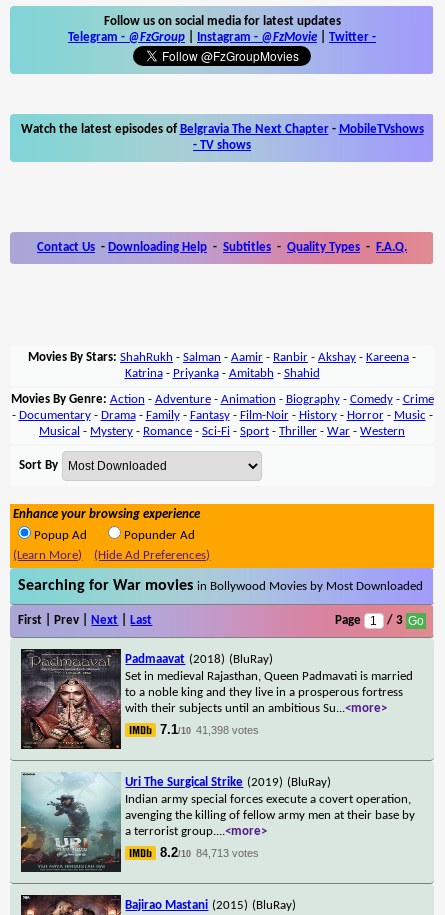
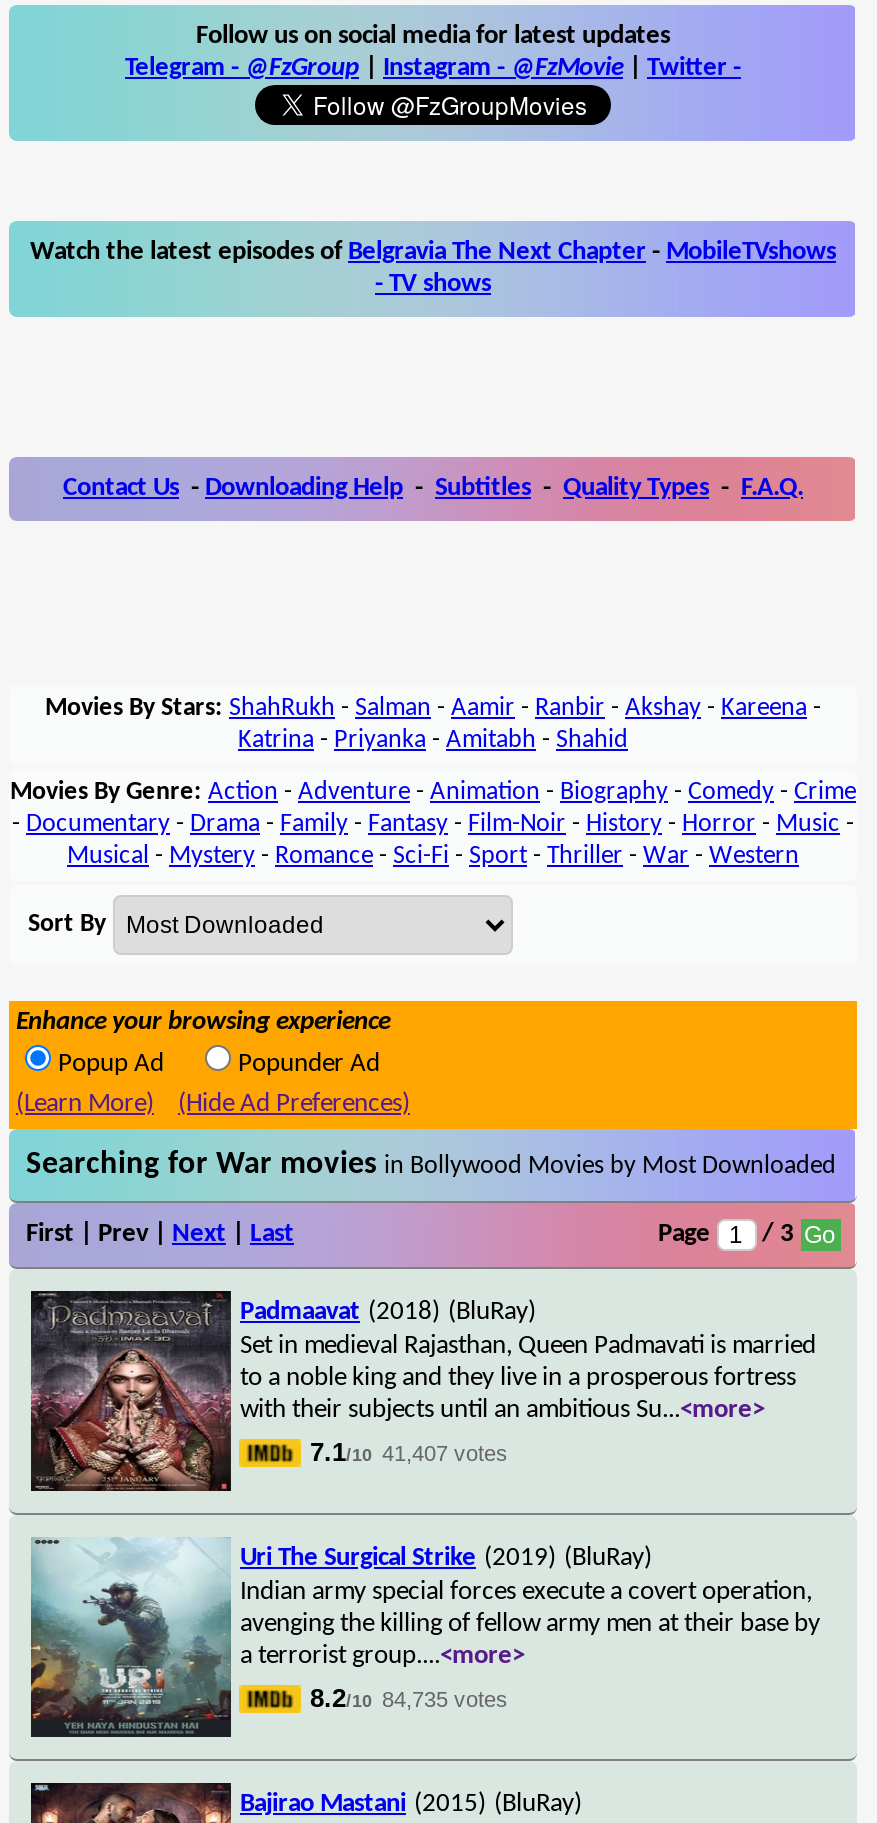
- 7.1/10 41,398 votes
+ 7.1/10 41,407 votes

- 8.2/10 84,713 votes
+ 8.2/10 84,735 votes
